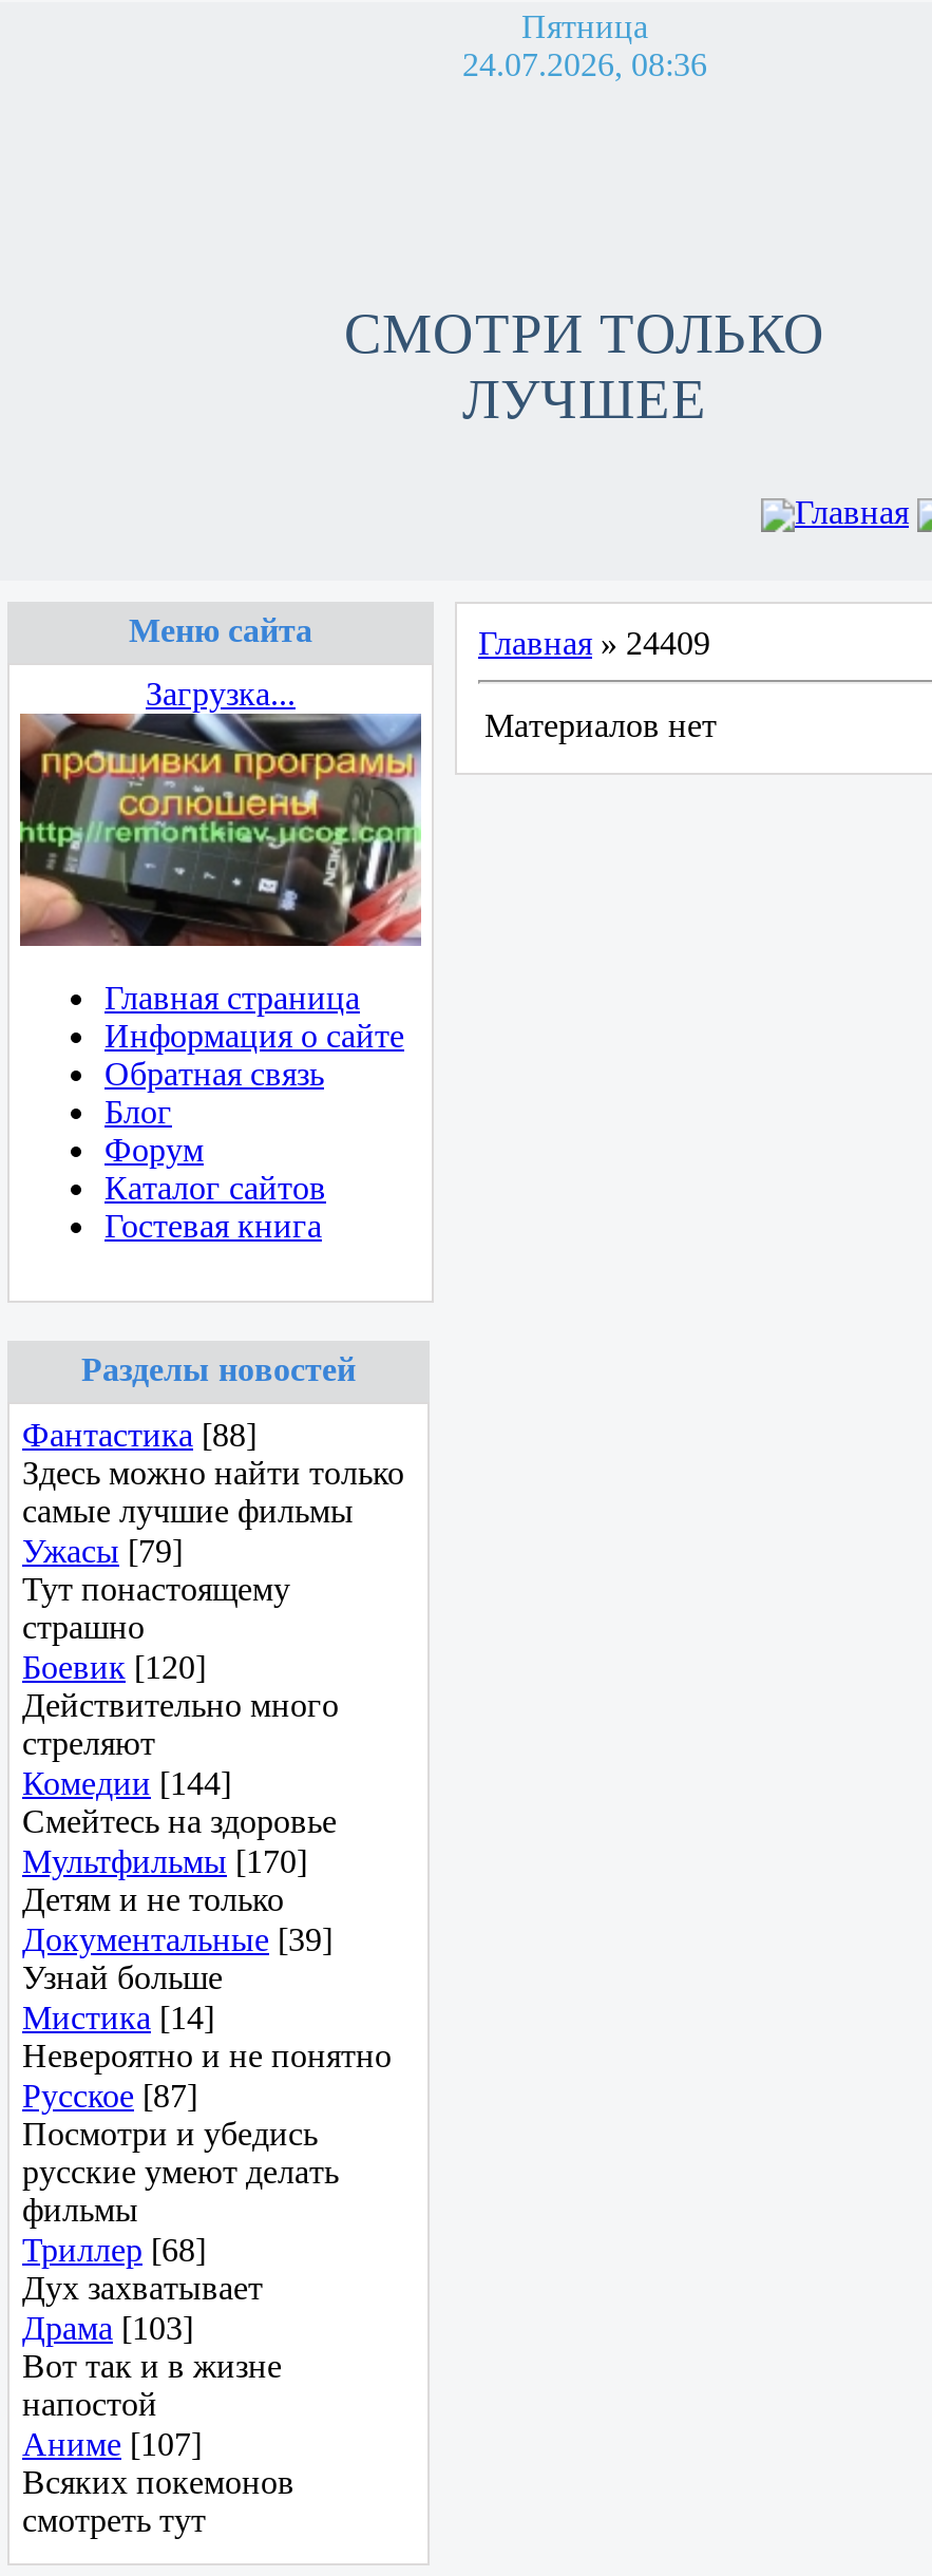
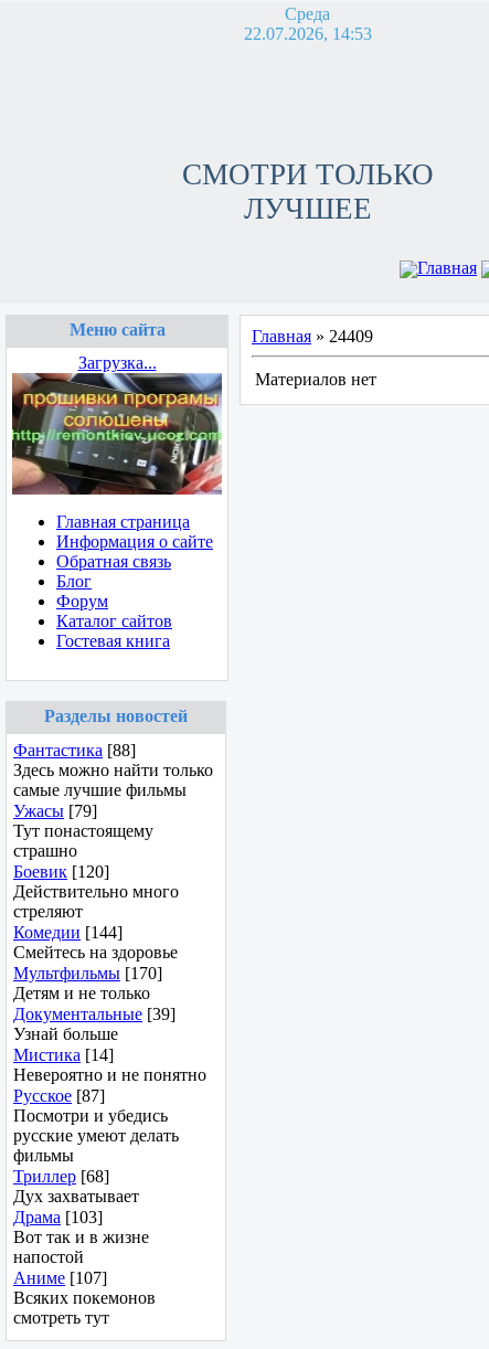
- Пятница
- 24.07.2026, 08:36
+ Среда
+ 22.07.2026, 14:53
